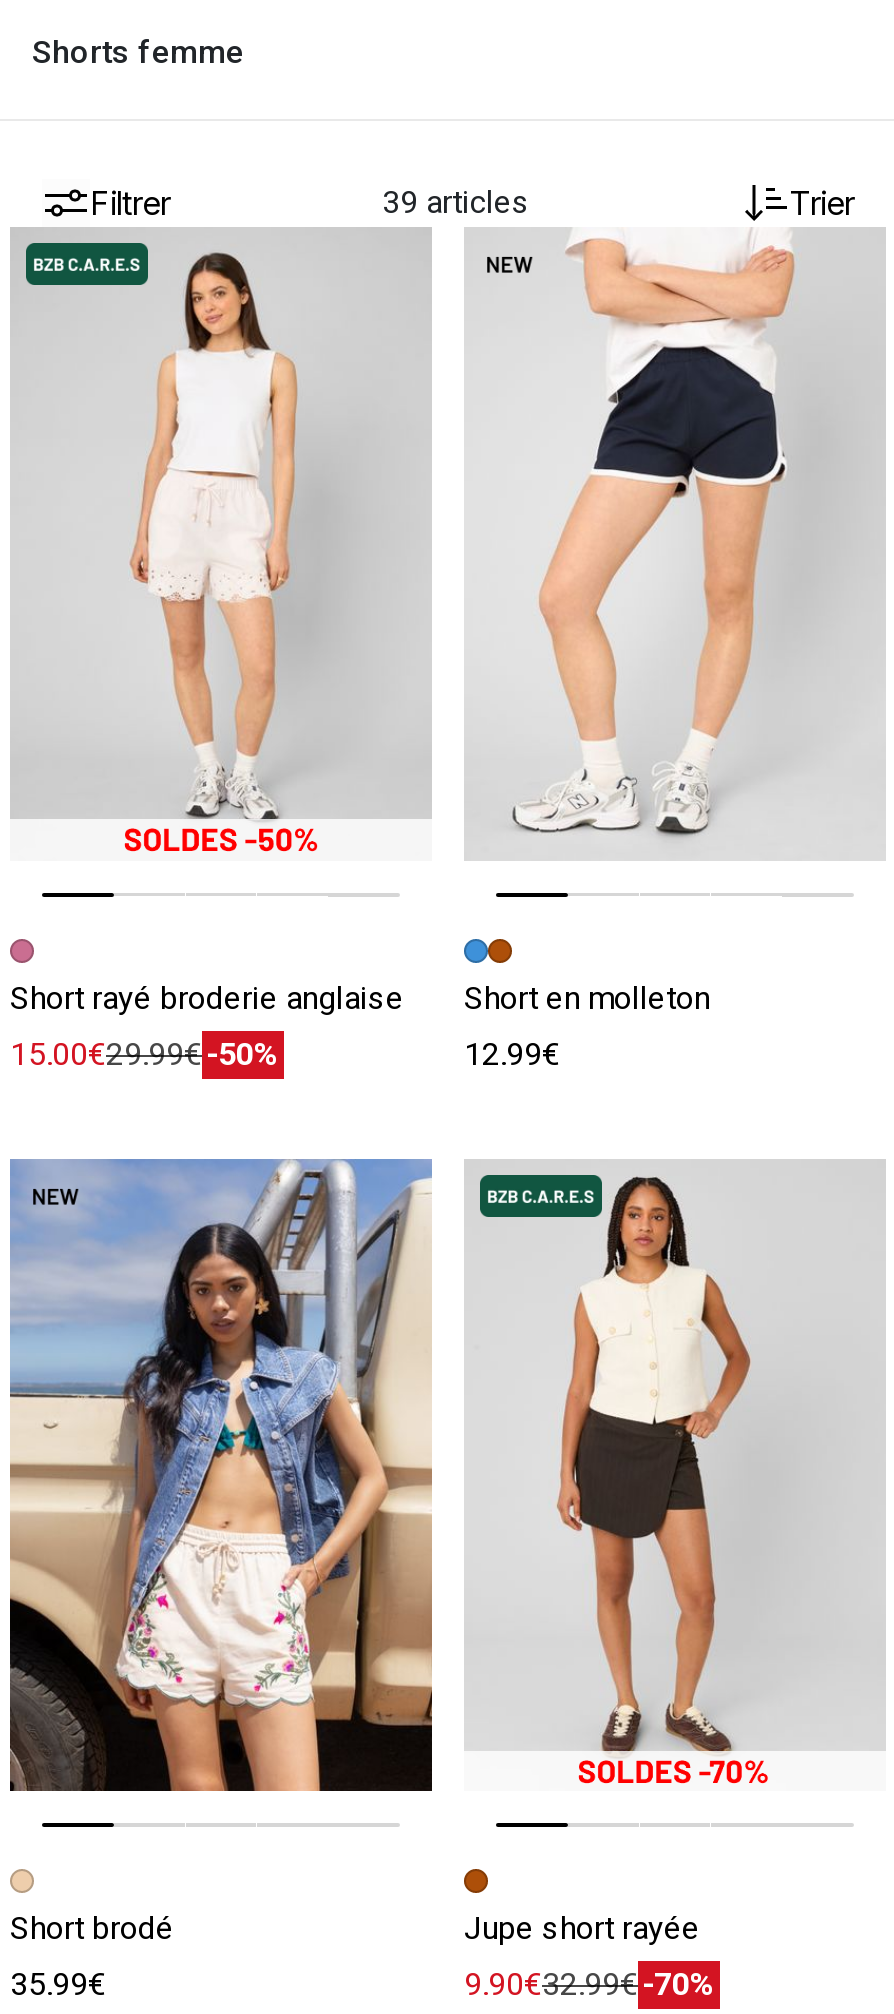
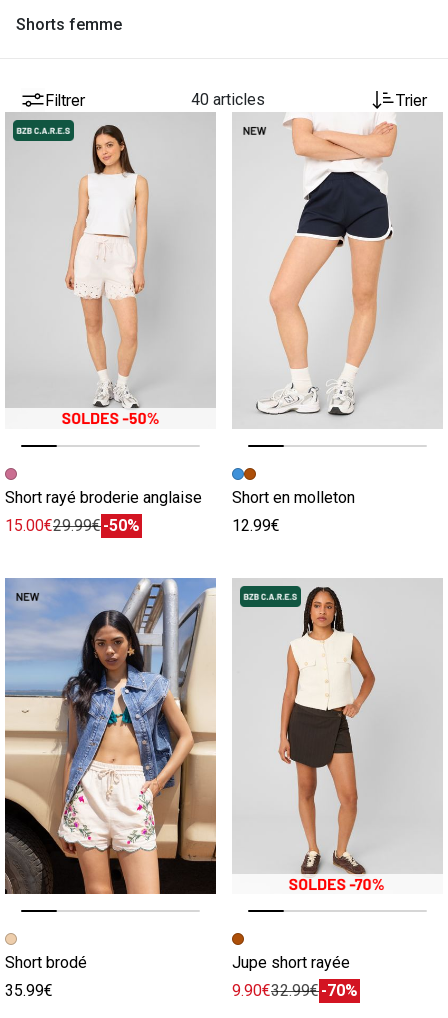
- 39 articles
+ 40 articles
